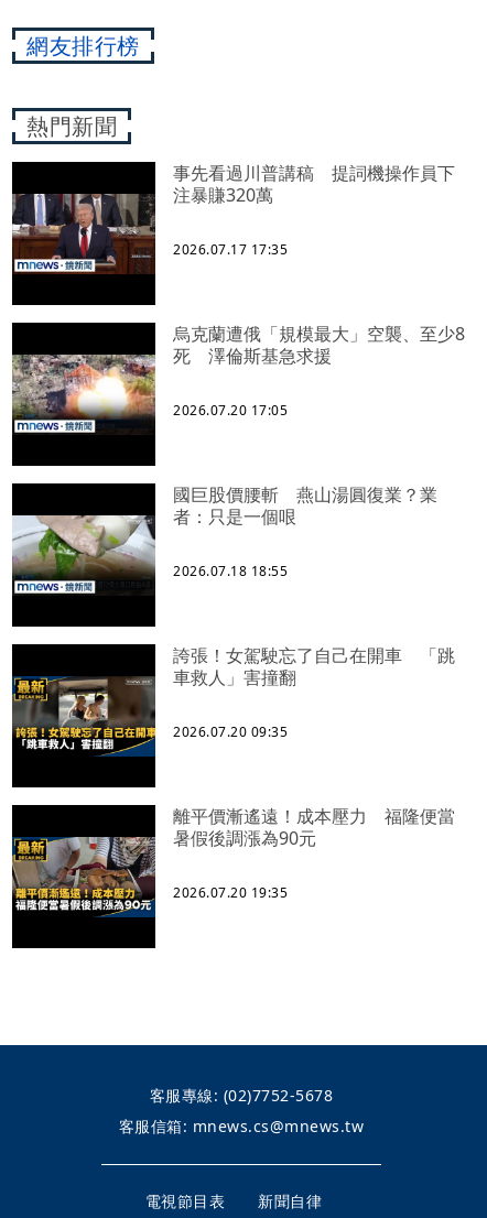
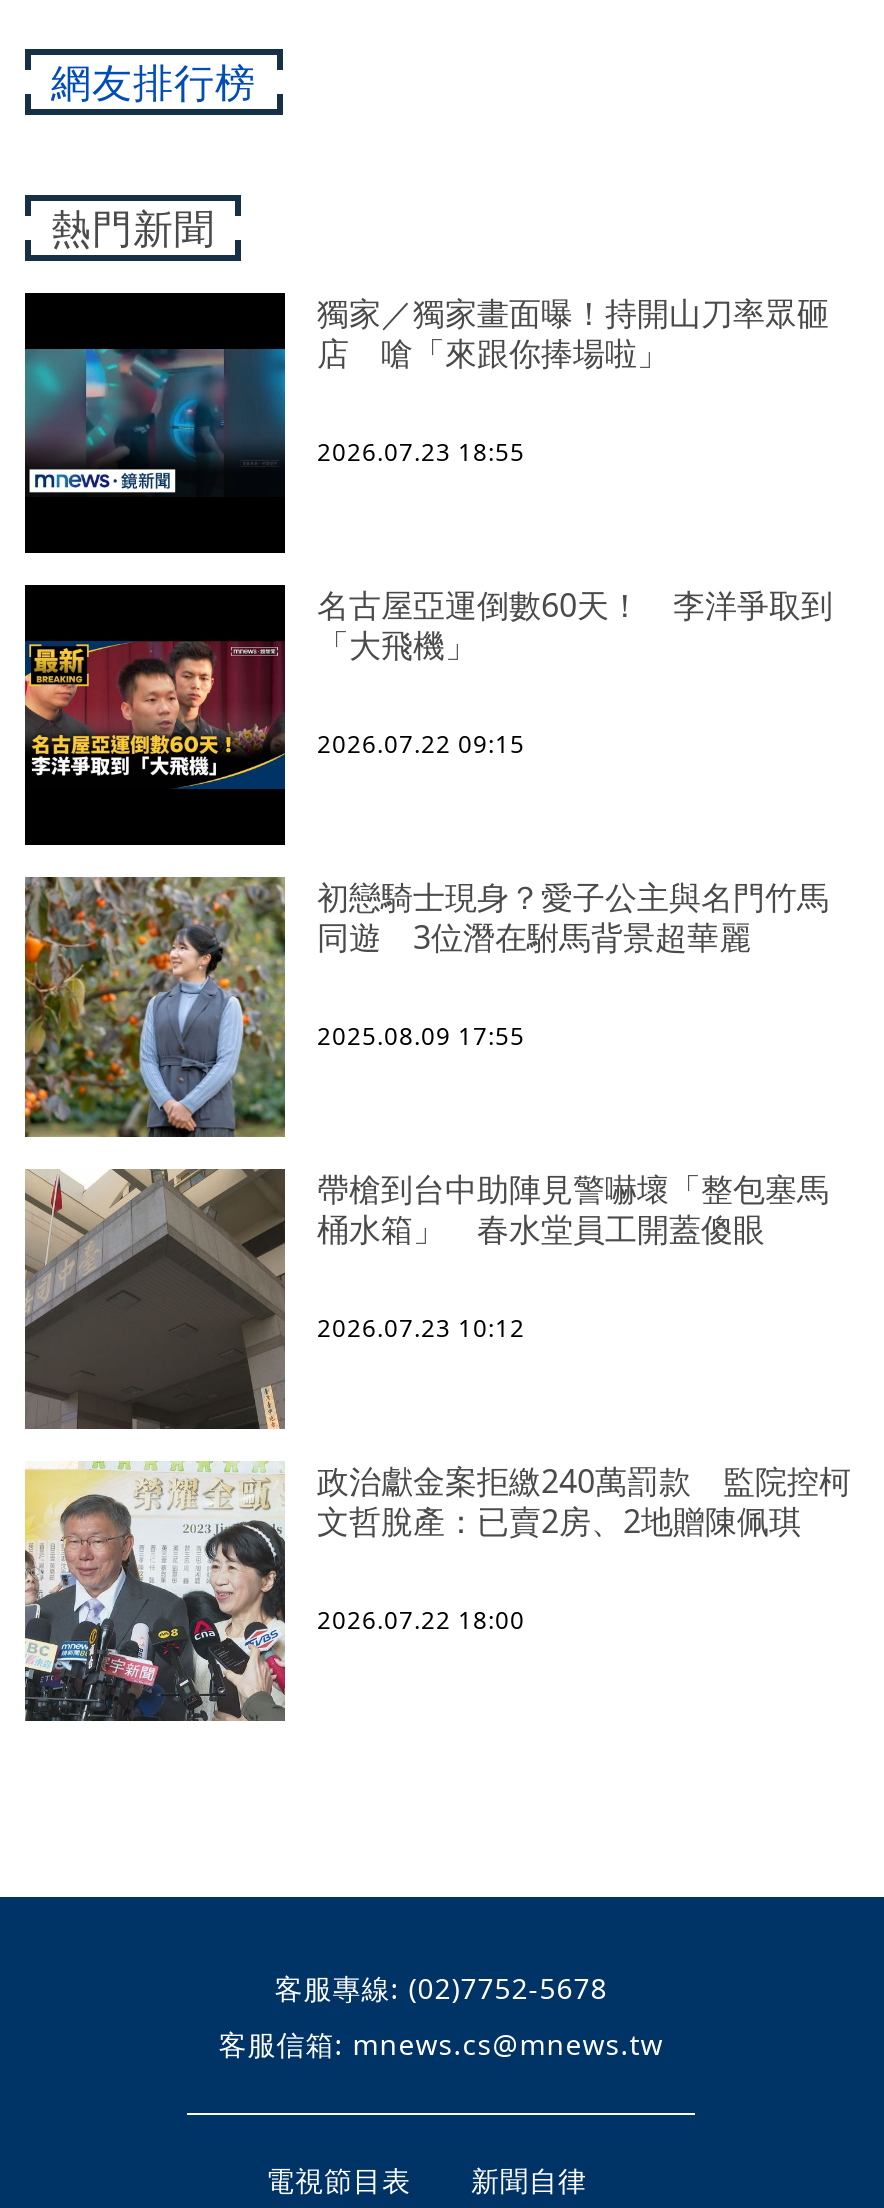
- [image]
- 事先看過川普講稿 提詞機操作員下
- 注暴賺320萬
+ [image]
+ 獨家／獨家畫面曝！持開山刀率眾砸
+ 店 嗆「來跟你捧場啦」

- 2026.07.17 17:35
+ 2026.07.23 18:55

- [image]
- 烏克蘭遭俄「規模最大」空襲、至少8
- 死 澤倫斯基急求援
+ [image]
+ 名古屋亞運倒數60天！ 李洋爭取到
+ 「大飛機」

- 2026.07.20 17:05
+ 2026.07.22 09:15

- [image]
- 國巨股價腰斬 燕山湯圓復業？業
- 者：只是一個哏
+ [image]
+ 初戀騎士現身？愛子公主與名門竹馬
+ 同遊 3位潛在駙馬背景超華麗

- 2026.07.18 18:55
+ 2025.08.09 17:55

- [image]
- 誇張！女駕駛忘了自己在開車 「跳
- 車救人」害撞翻
+ [image]
+ 帶槍到台中助陣見警嚇壞「整包塞馬
+ 桶水箱」 春水堂員工開蓋傻眼

- 2026.07.20 09:35
+ 2026.07.23 10:12

- [image]
- 離平價漸遙遠！成本壓力 福隆便當
- 暑假後調漲為90元
+ [image]
+ 政治獻金案拒繳240萬罰款 監院控柯
+ 文哲脫產：已賣2房、2地贈陳佩琪

- 2026.07.20 19:35
+ 2026.07.22 18:00
